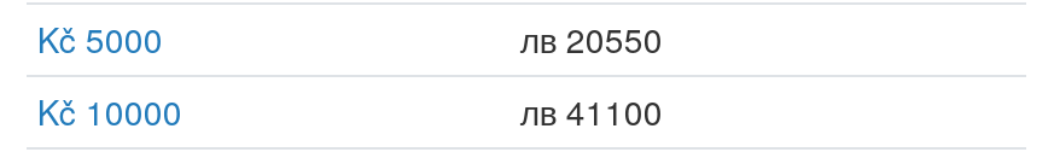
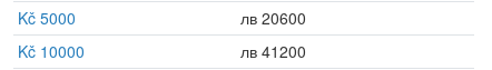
- лв 20550
+ лв 20600

- лв 41100
+ лв 41200
